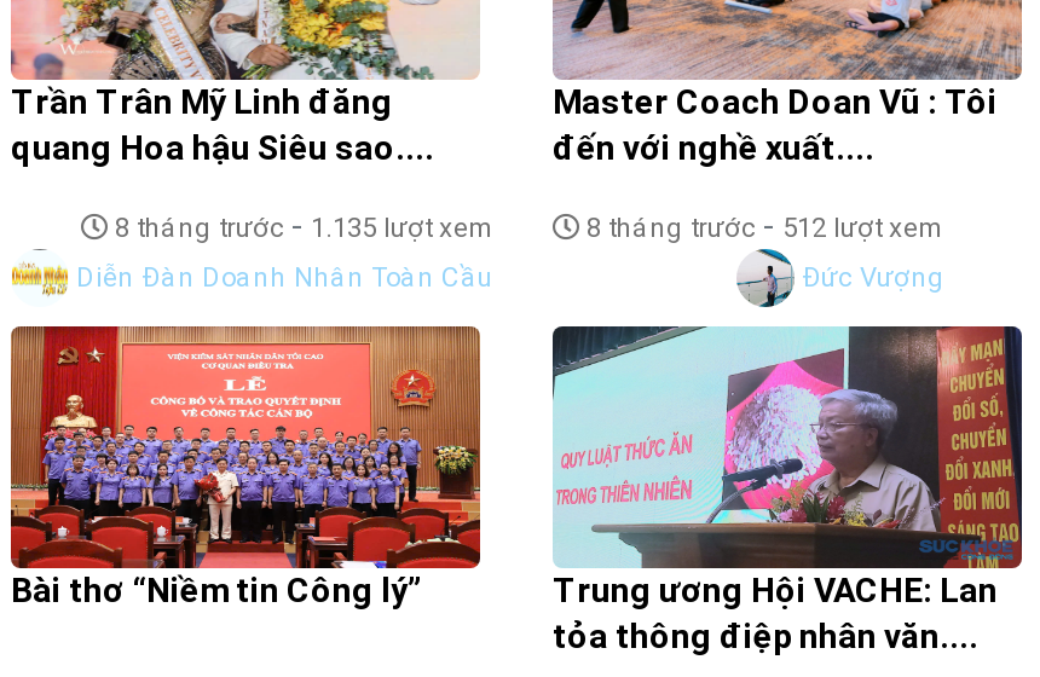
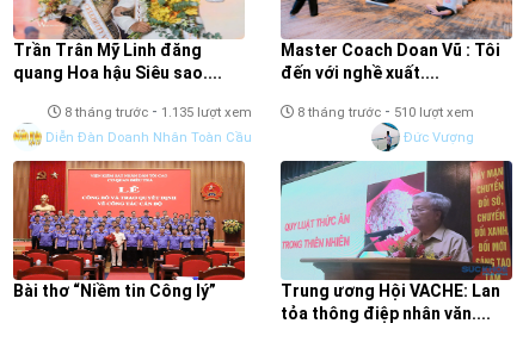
- 8 tháng trước - 512 lượt xem
+ 8 tháng trước - 510 lượt xem
